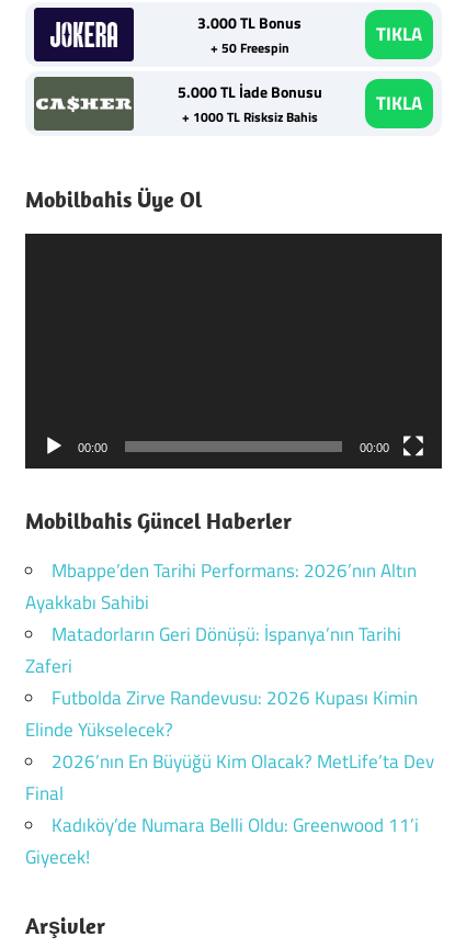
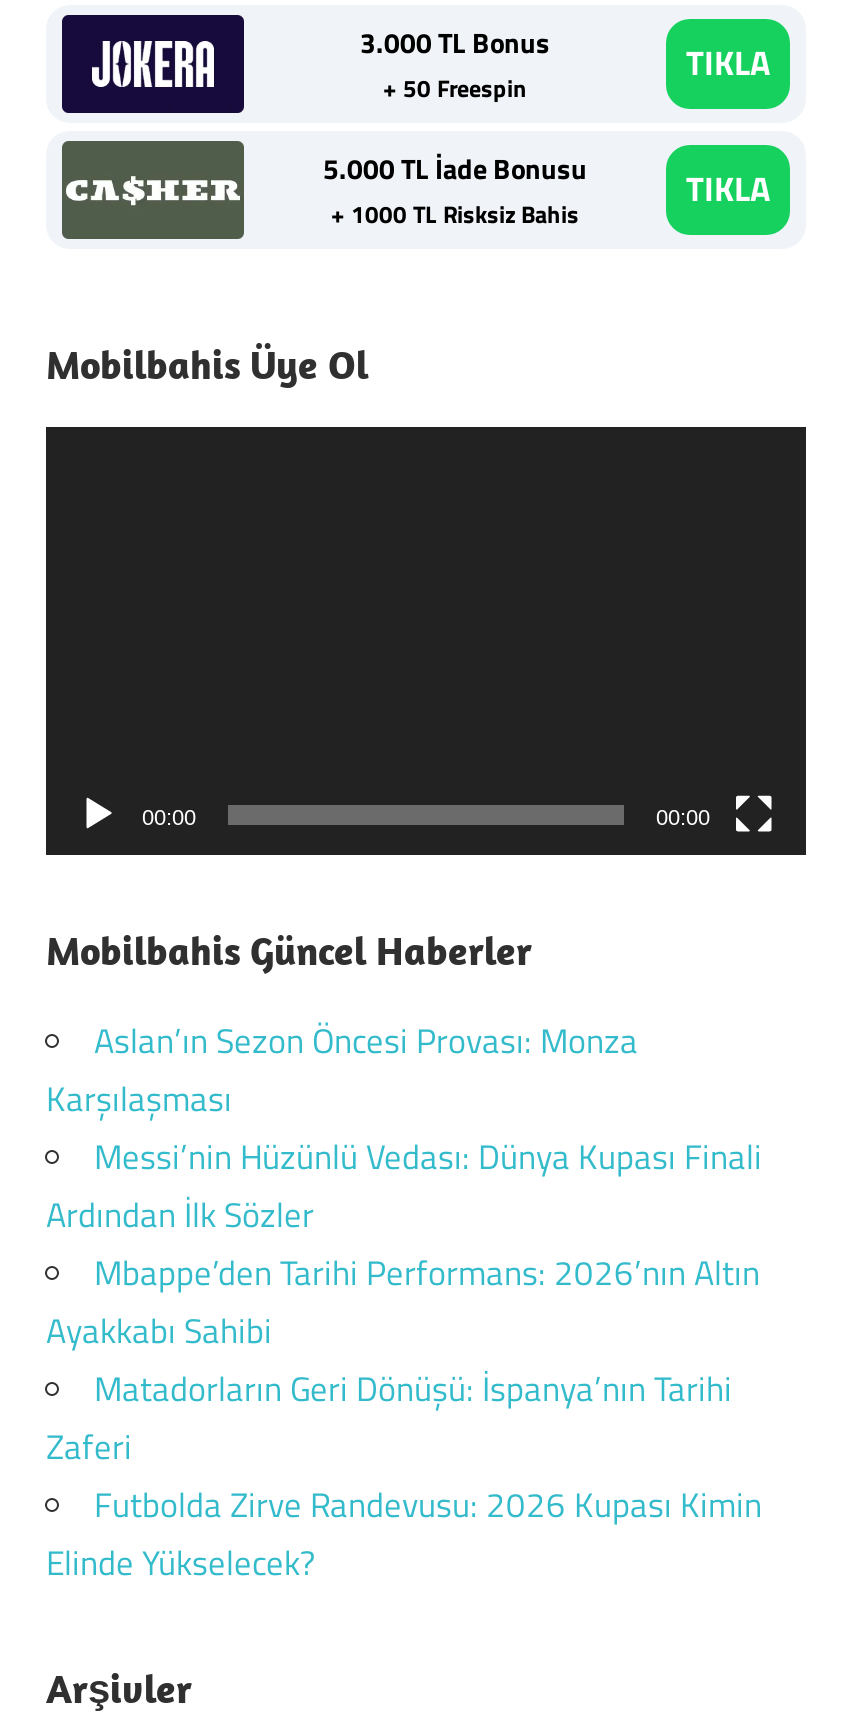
+ Aslan’ın Sezon Öncesi Provası: Monza
+ Karşılaşması
+ Messi’nin Hüzünlü Vedası: Dünya Kupası Finali
+ Ardından İlk Sözler

moved down: Mbappe’den Tarihi Performans: 2026’nın Altın | Ayakkabı Sahibi | Matadorların Geri Dönüşü: İspanya’nın Tarihi | Zaferi | Futbolda Zirve Randevusu: 2026 Kupası Kimin | Elinde Yükselecek?

- 2026’nın En Büyüğü Kim Olacak? MetLife’ta Dev
- Final
- Kadıköy’de Numara Belli Oldu: Greenwood 11’i
- Giyecek!
